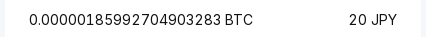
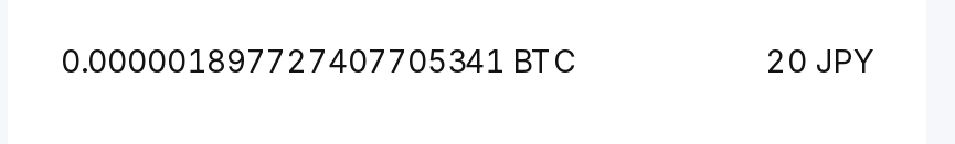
- 0.00000185992704903283 BTC
+ 0.000001897727407705341 BTC
